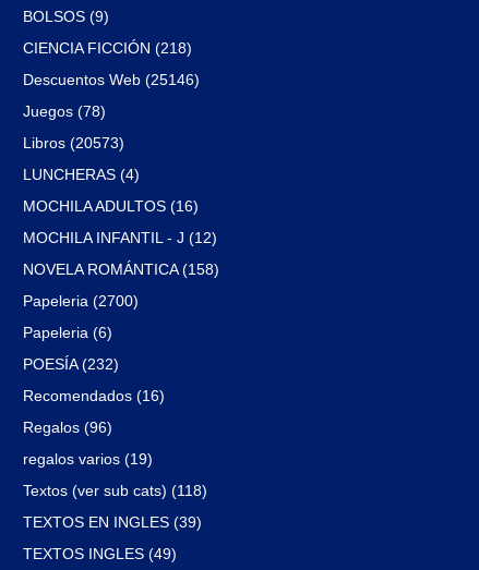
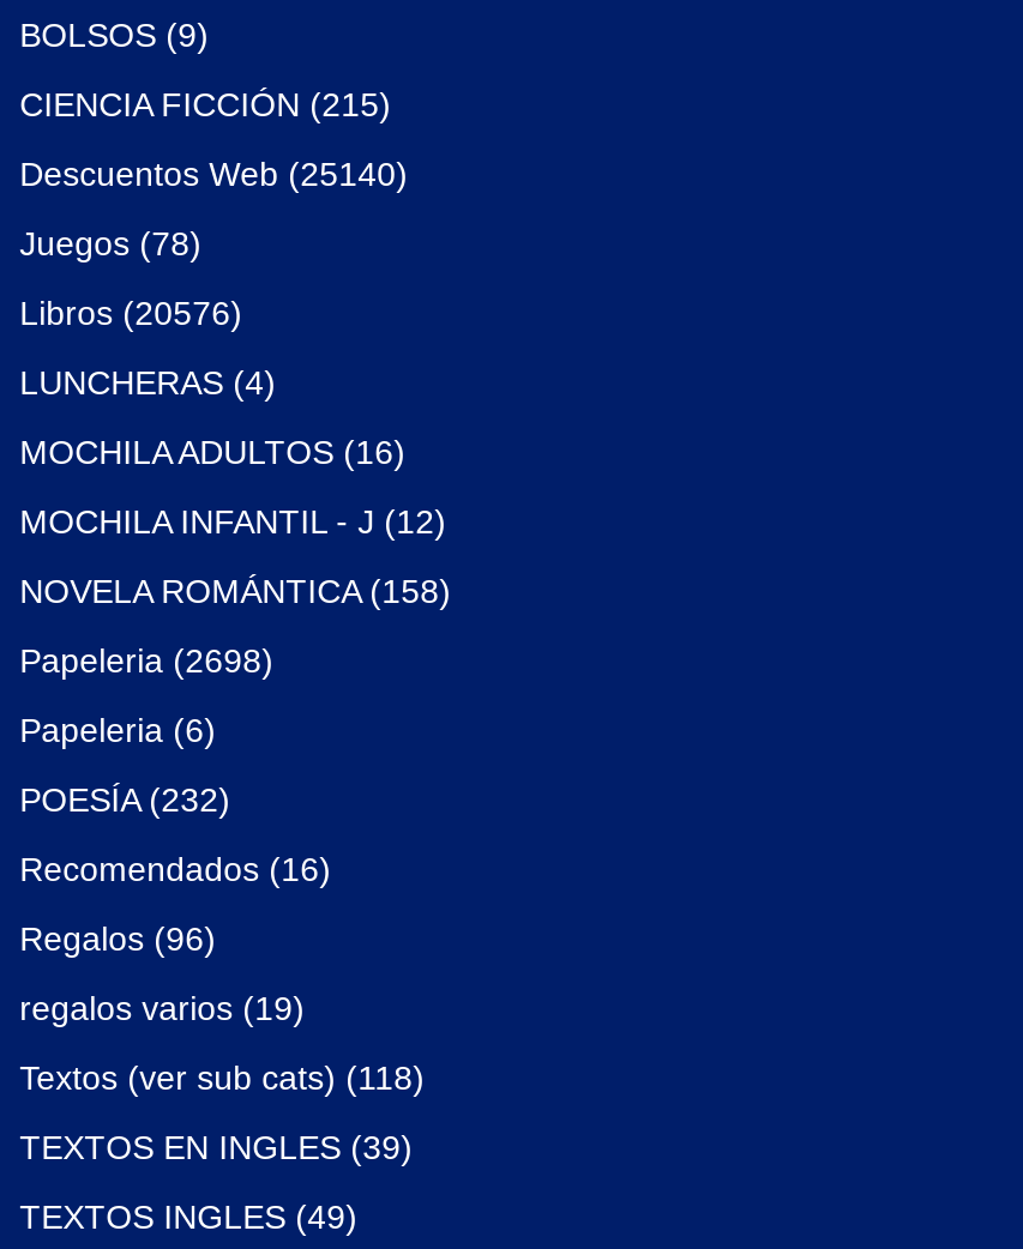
- CIENCIA FICCIÓN (218)
+ CIENCIA FICCIÓN (215)

- Descuentos Web (25146)
+ Descuentos Web (25140)

- Libros (20573)
+ Libros (20576)

- Papeleria (2700)
+ Papeleria (2698)
